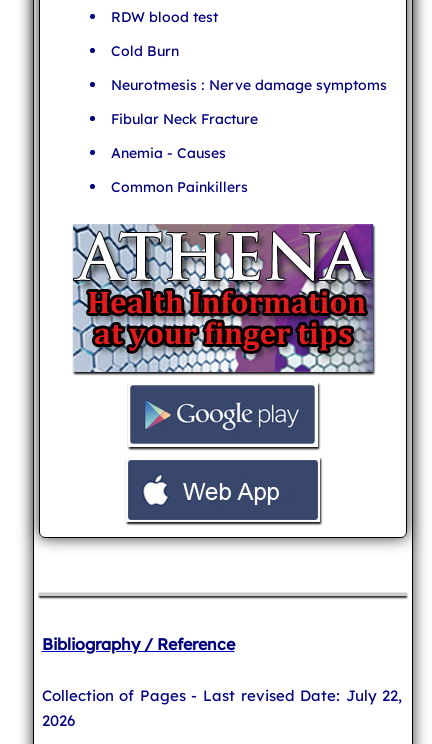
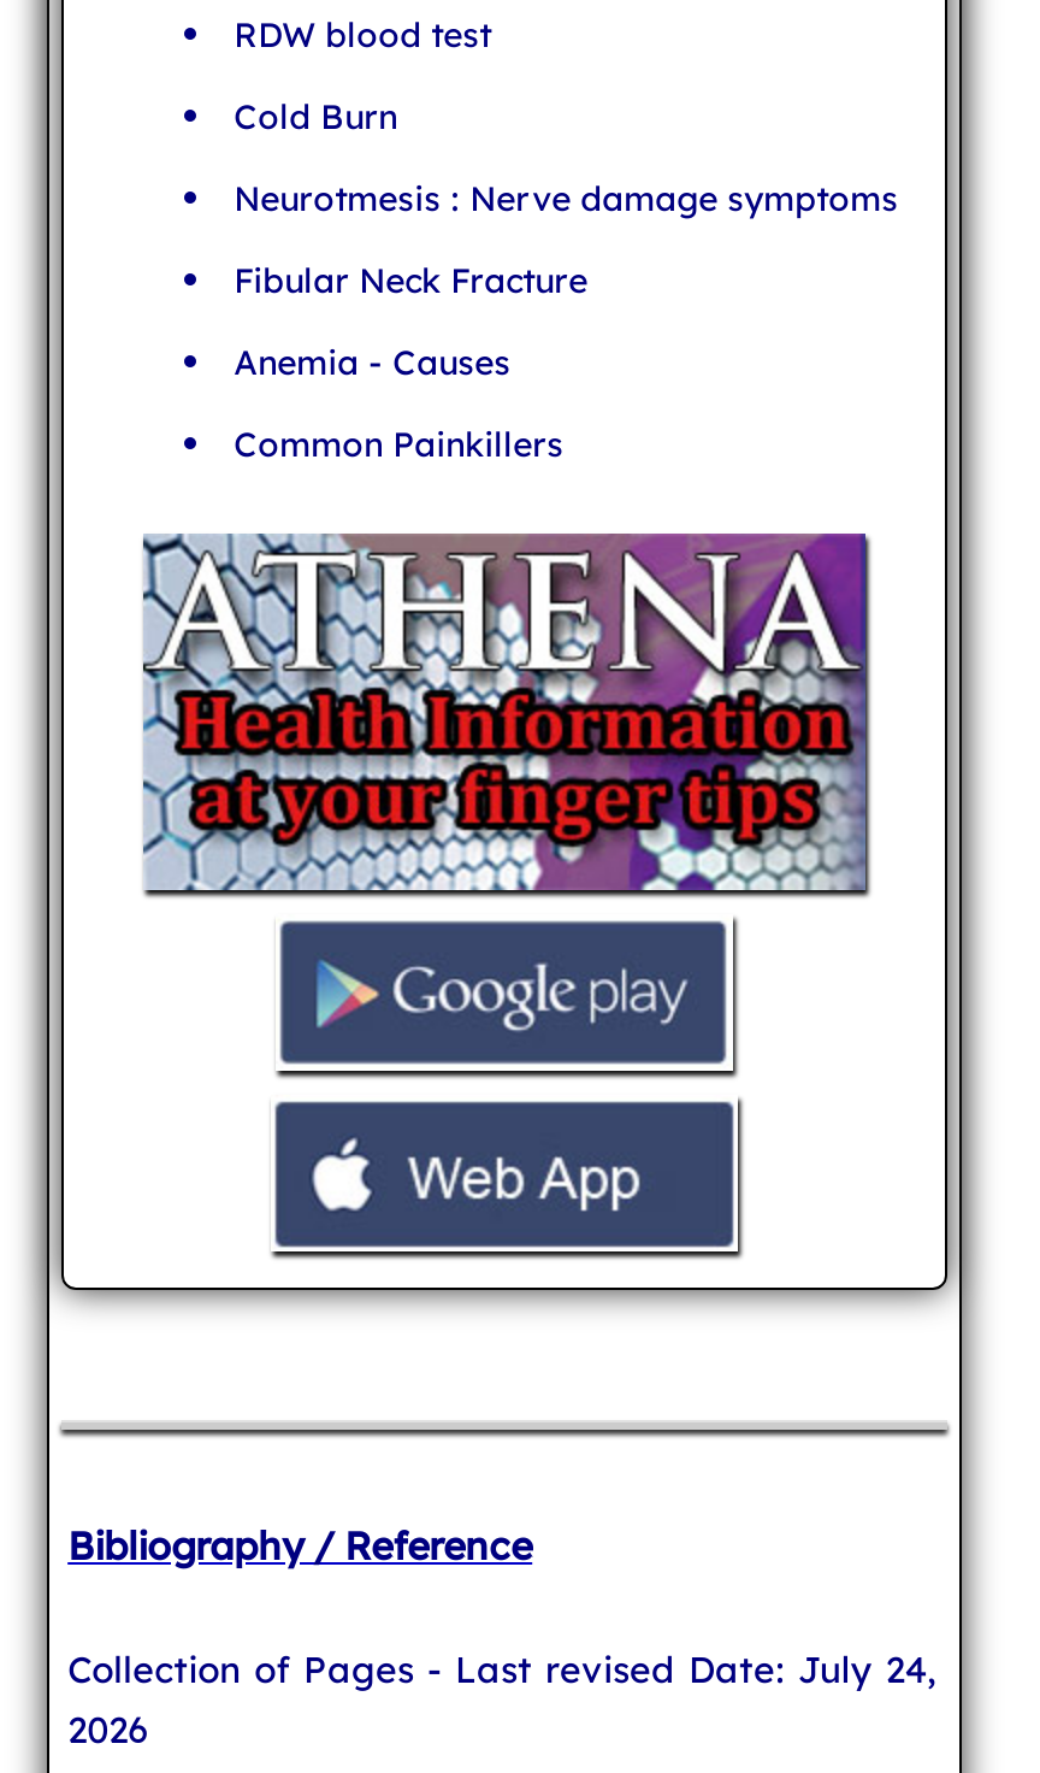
- Collection of Pages - Last revised Date: July 22,
+ Collection of Pages - Last revised Date: July 24,
